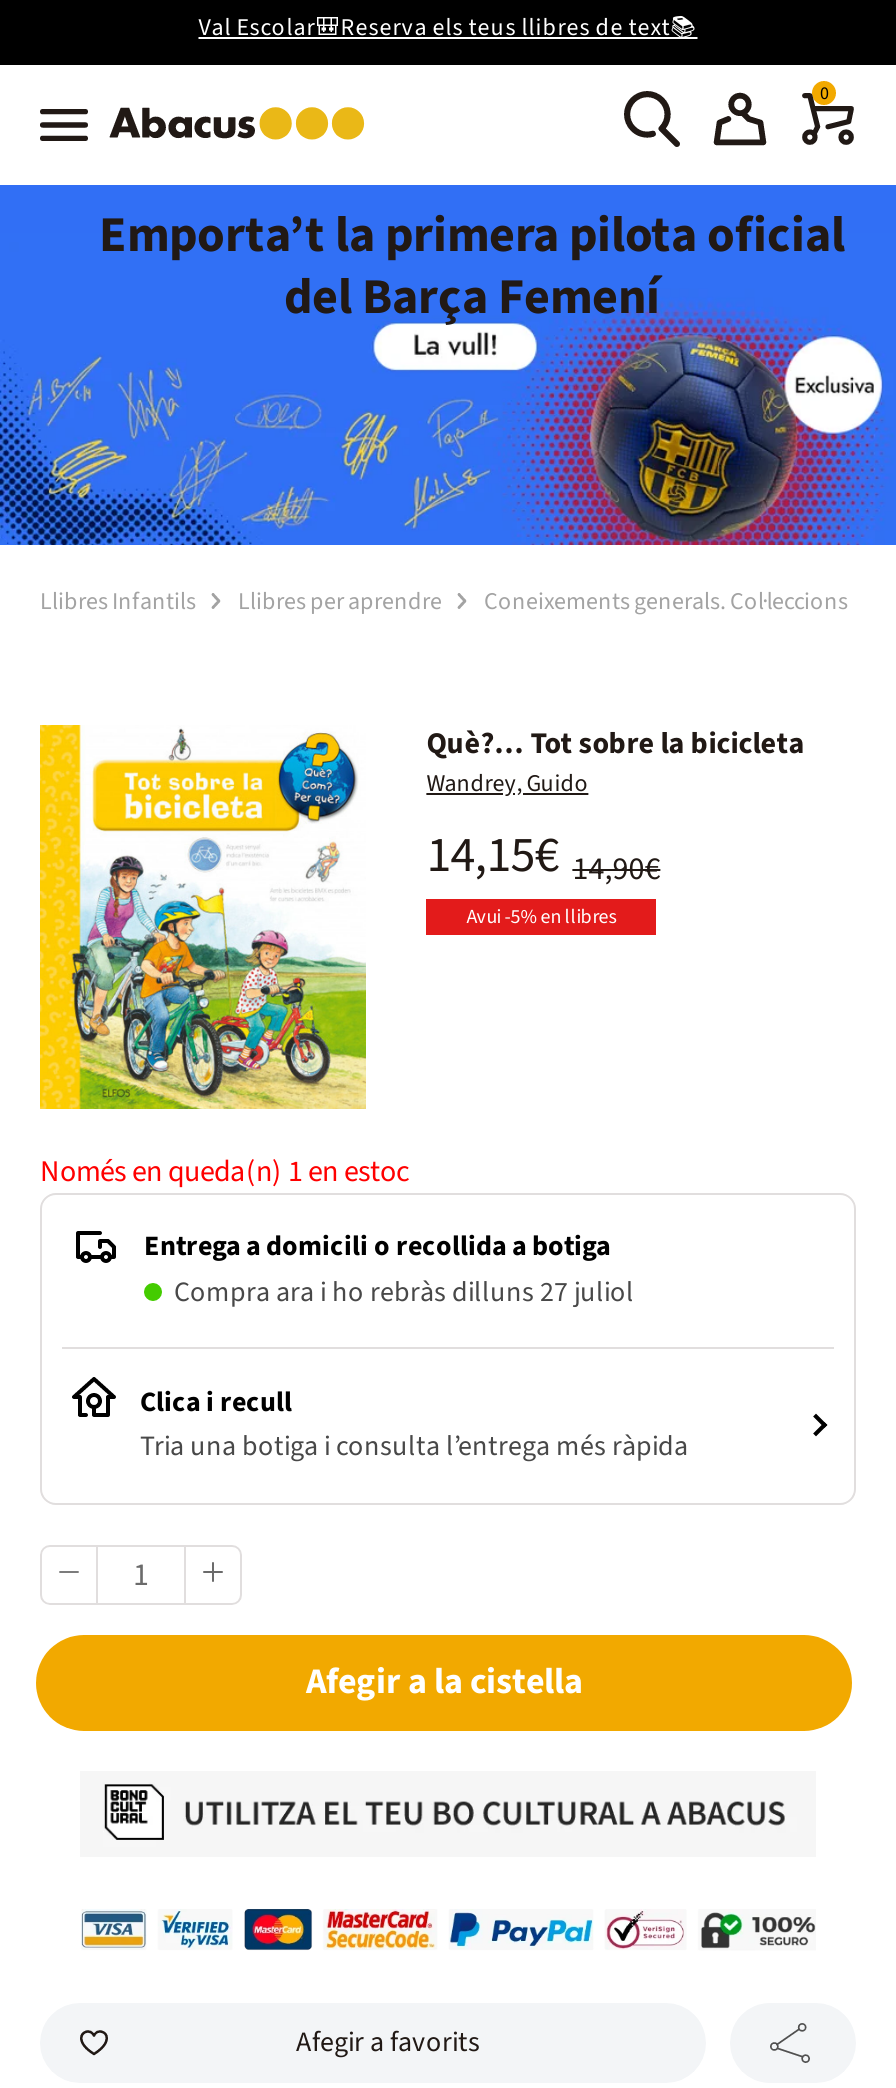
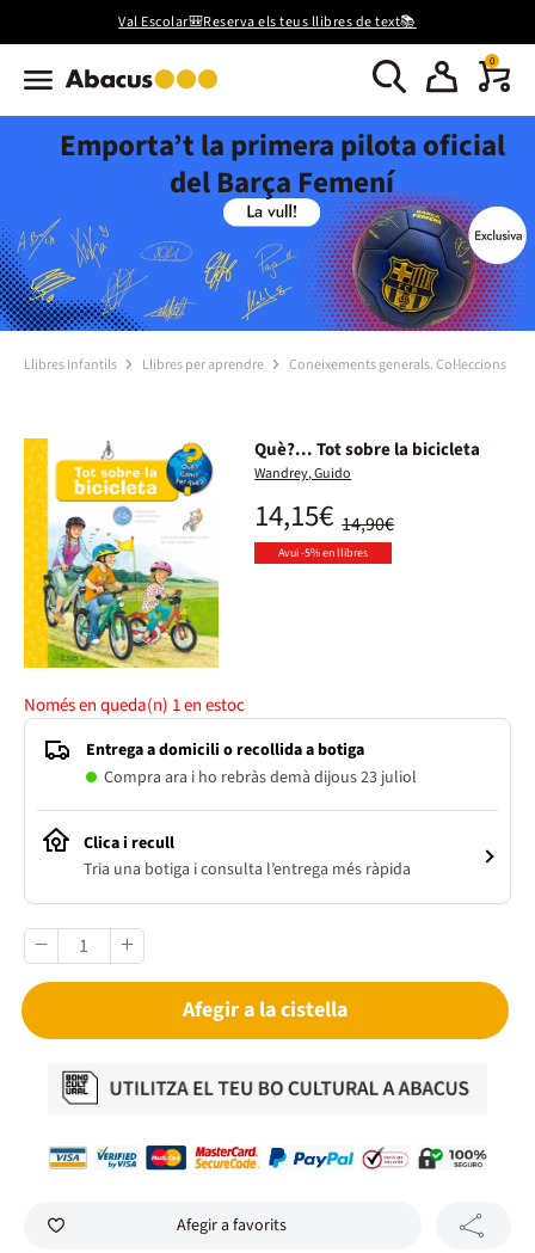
- Compra ara i ho rebràs dilluns 27 juliol
+ Compra ara i ho rebràs demà dijous 23 juliol
